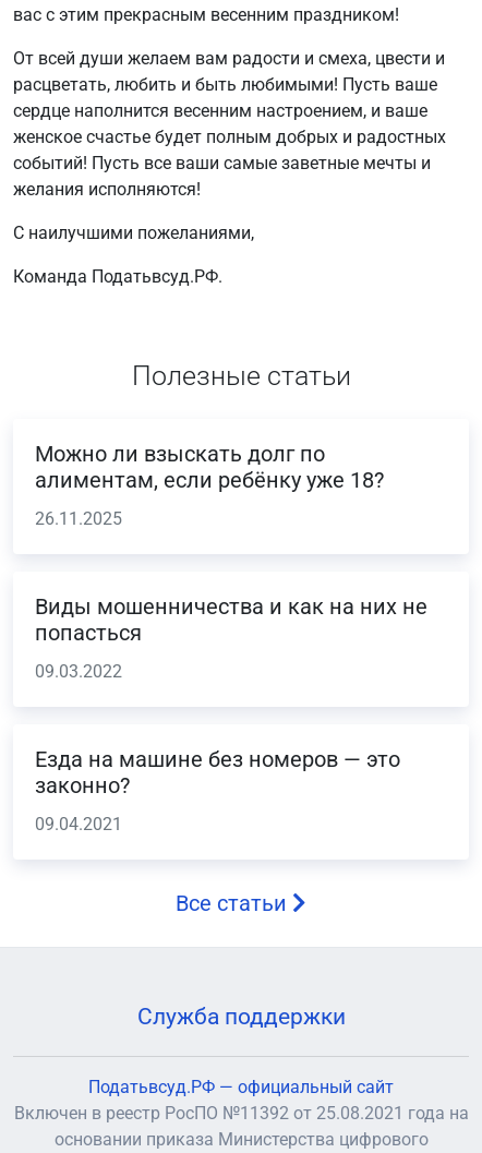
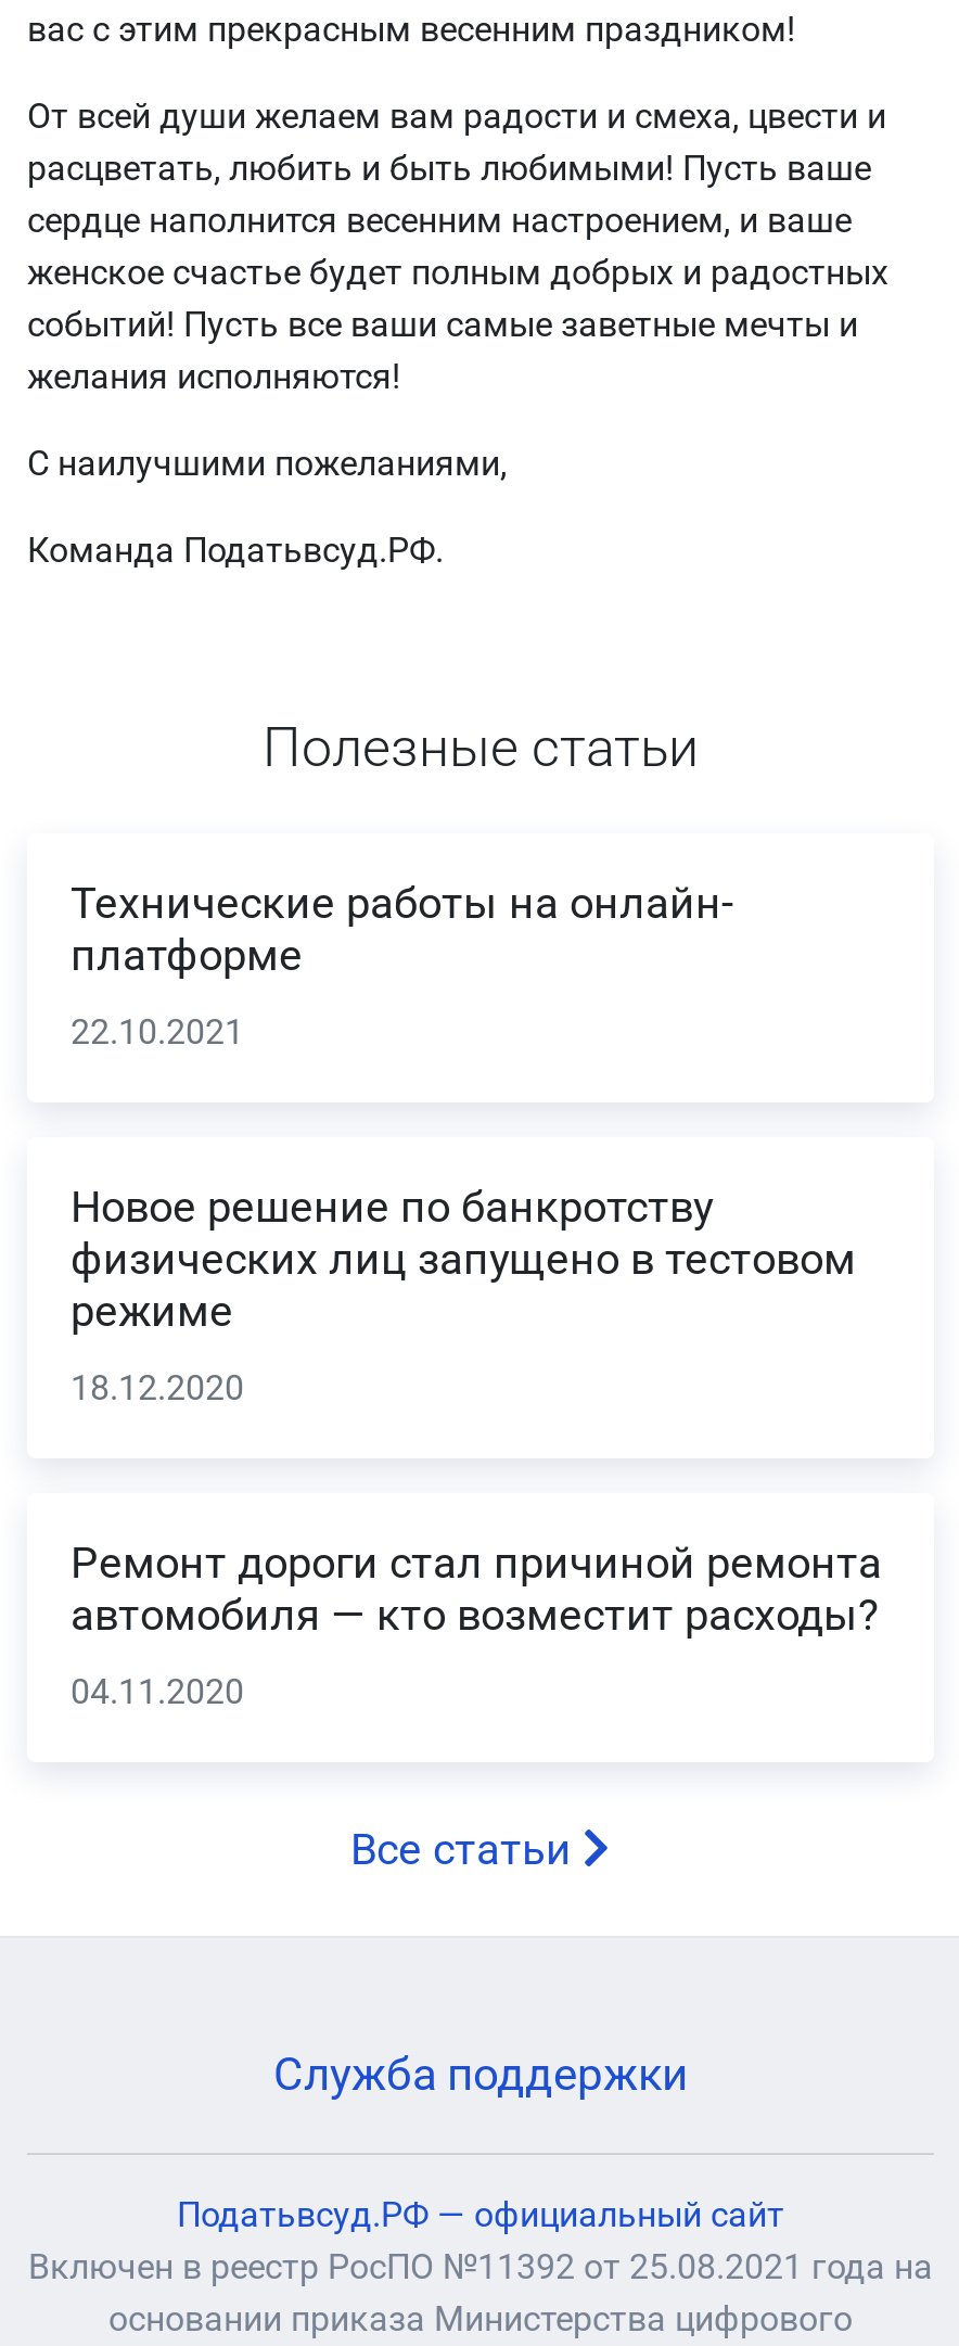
- Можно ли взыскать долг по
- алиментам, если ребёнку уже 18?
+ Технические работы на онлайн-
+ платформе

- 26.11.2025
+ 22.10.2021

- Виды мошенничества и как на них не
- попасться
+ Новое решение по банкротству
+ физических лиц запущено в тестовом
+ режиме

- 09.03.2022
+ 18.12.2020

- Езда на машине без номеров — это
- законно?
+ Ремонт дороги стал причиной ремонта
+ автомобиля — кто возместит расходы?

- 09.04.2021
+ 04.11.2020
